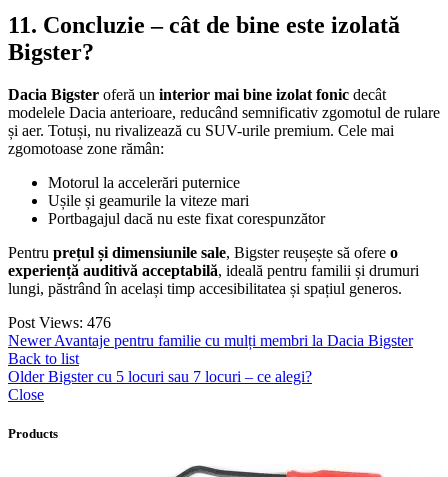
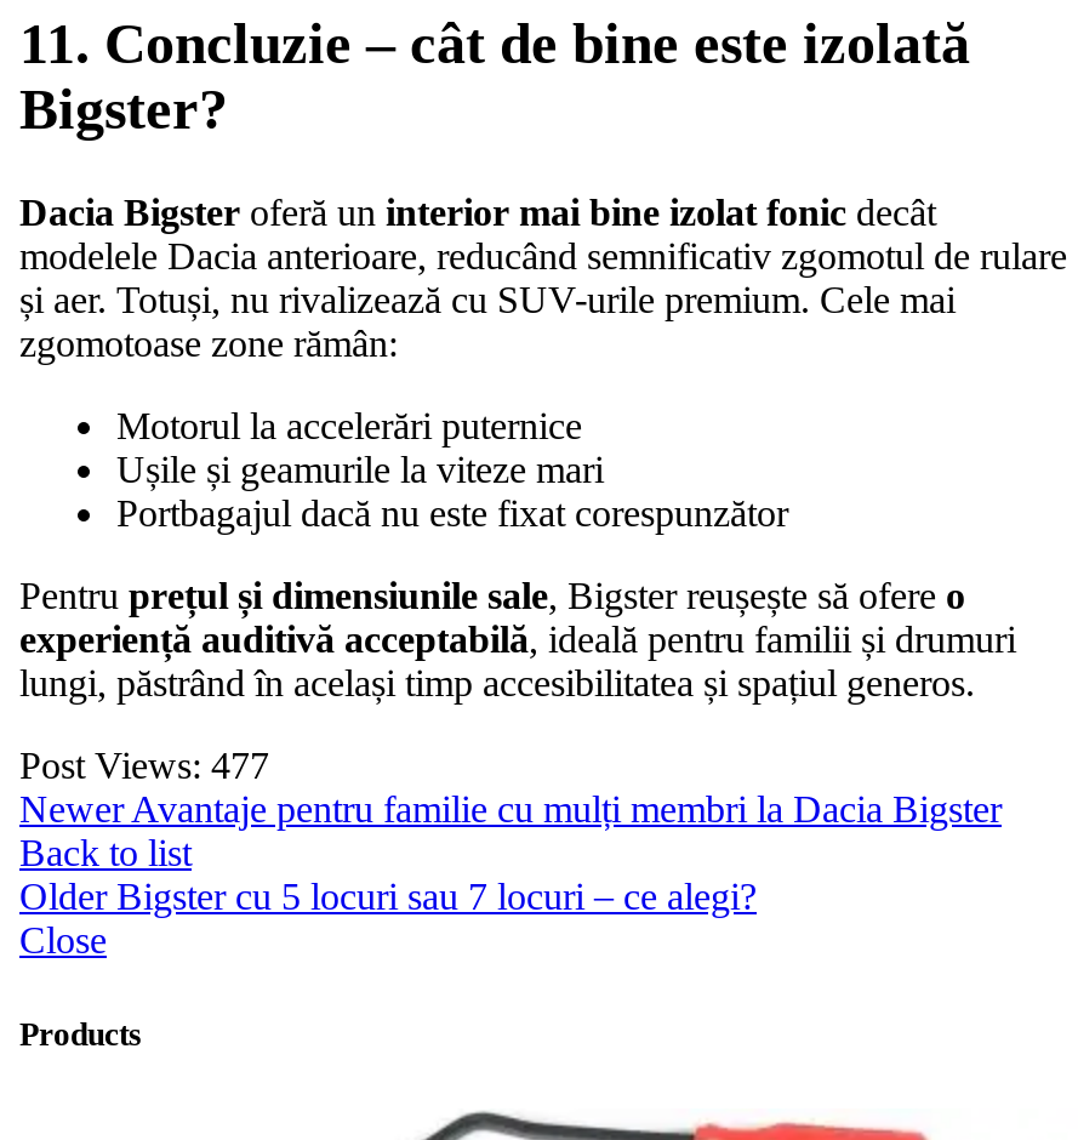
- Post Views: 476
+ Post Views: 477
